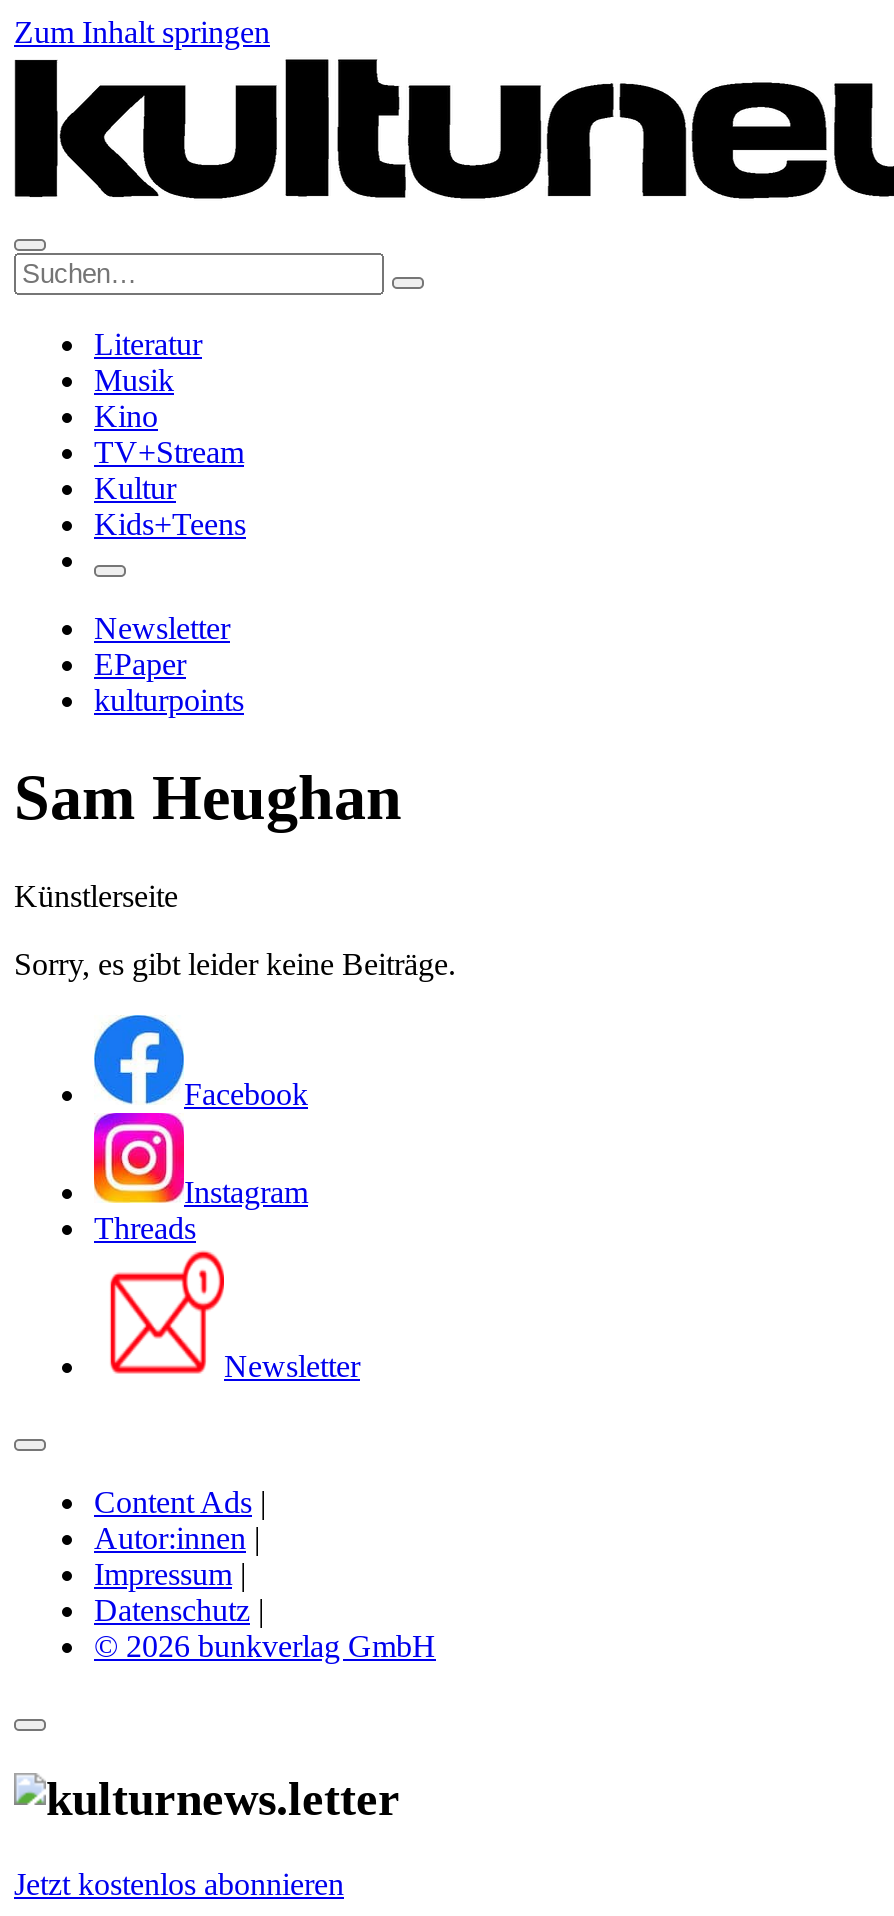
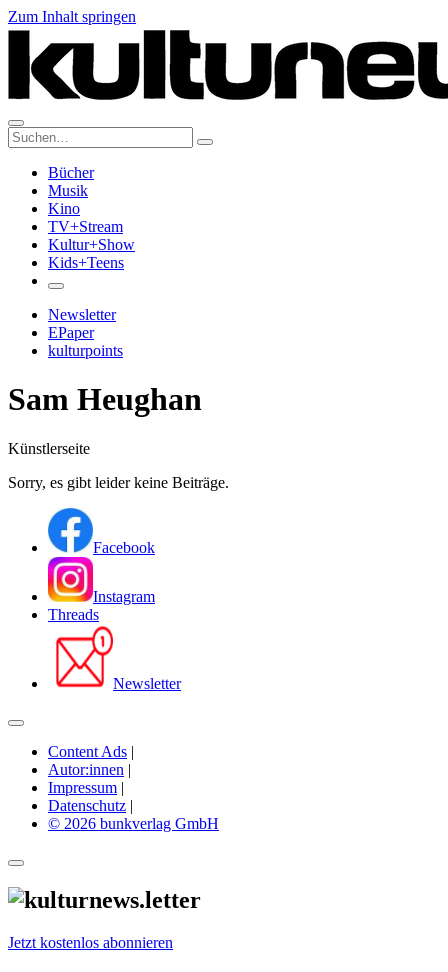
- Literatur
+ Bücher

- Kultur
+ Kultur+Show
